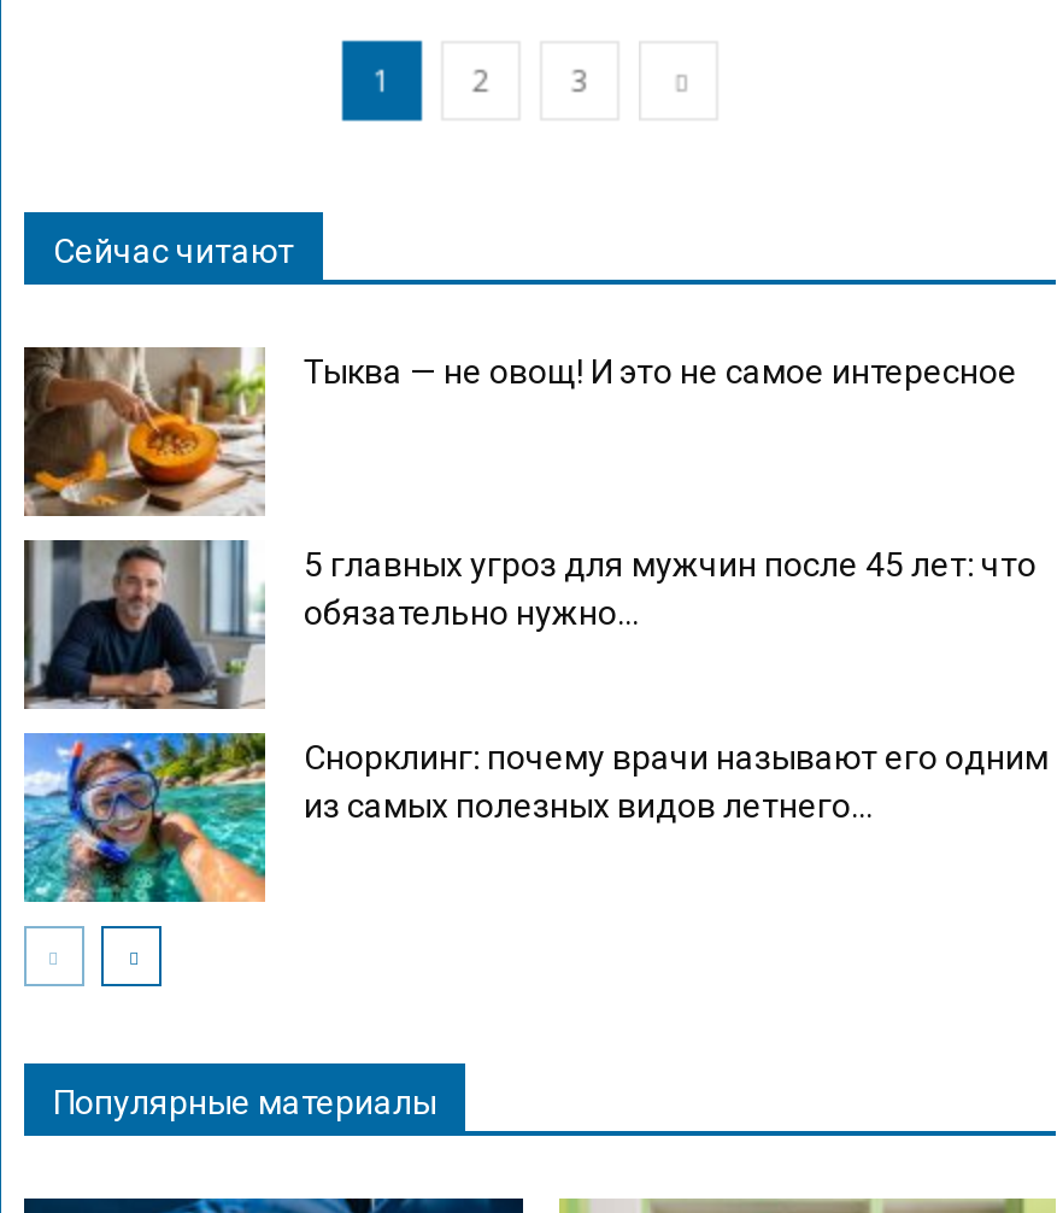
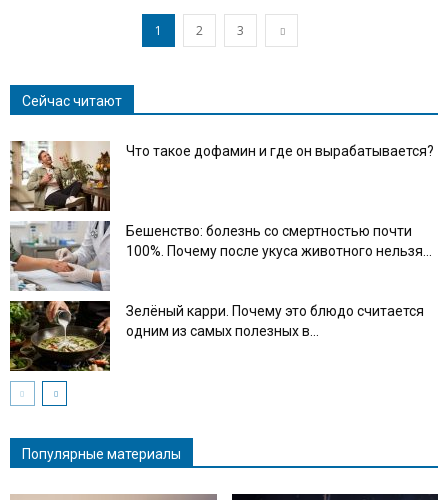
- [image]
- Тыква — не овощ! И это не самое интересное
+ [image]
+ Что такое дофамин и где он вырабатывается?

- [image]
- 5 главных угроз для мужчин после 45 лет: что
- обязательно нужно...
+ [image]
+ Бешенство: болезнь со смертностью почти
+ 100%. Почему после укуса животного нельзя...

- [image]
- Снорклинг: почему врачи называют его одним
- из самых полезных видов летнего...
+ [image]
+ Зелёный карри. Почему это блюдо считается
+ одним из самых полезных в...
